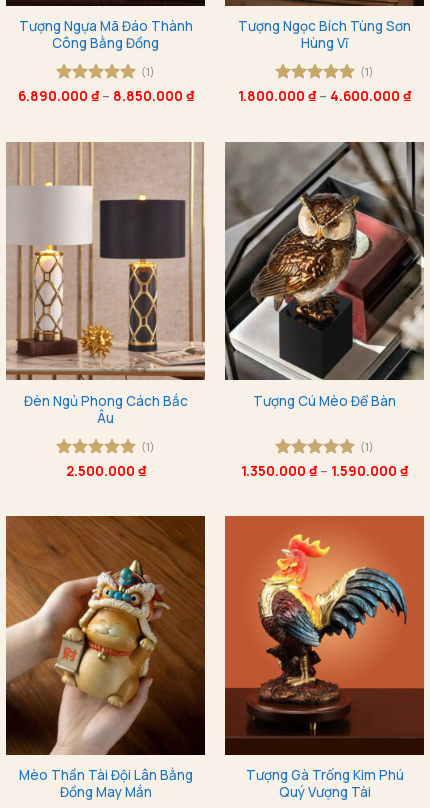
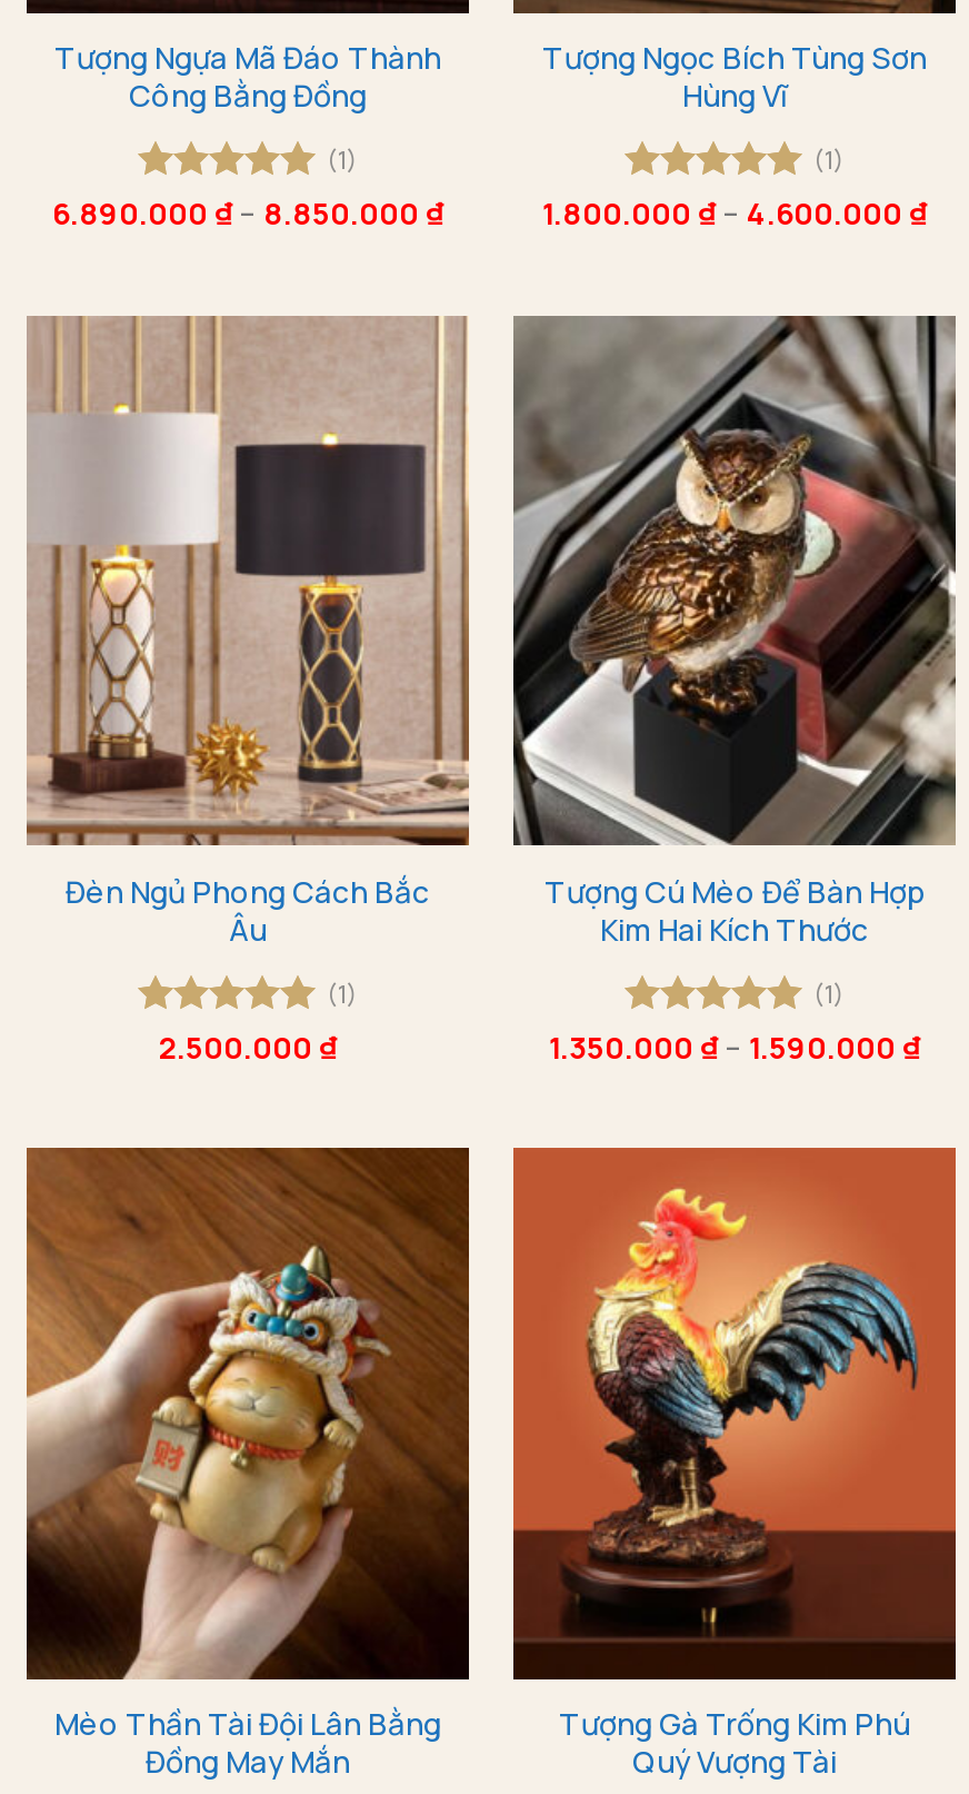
- Tượng Cú Mèo Để Bàn
+ Tượng Cú Mèo Để Bàn Hợp
+ Kim Hai Kích Thước
